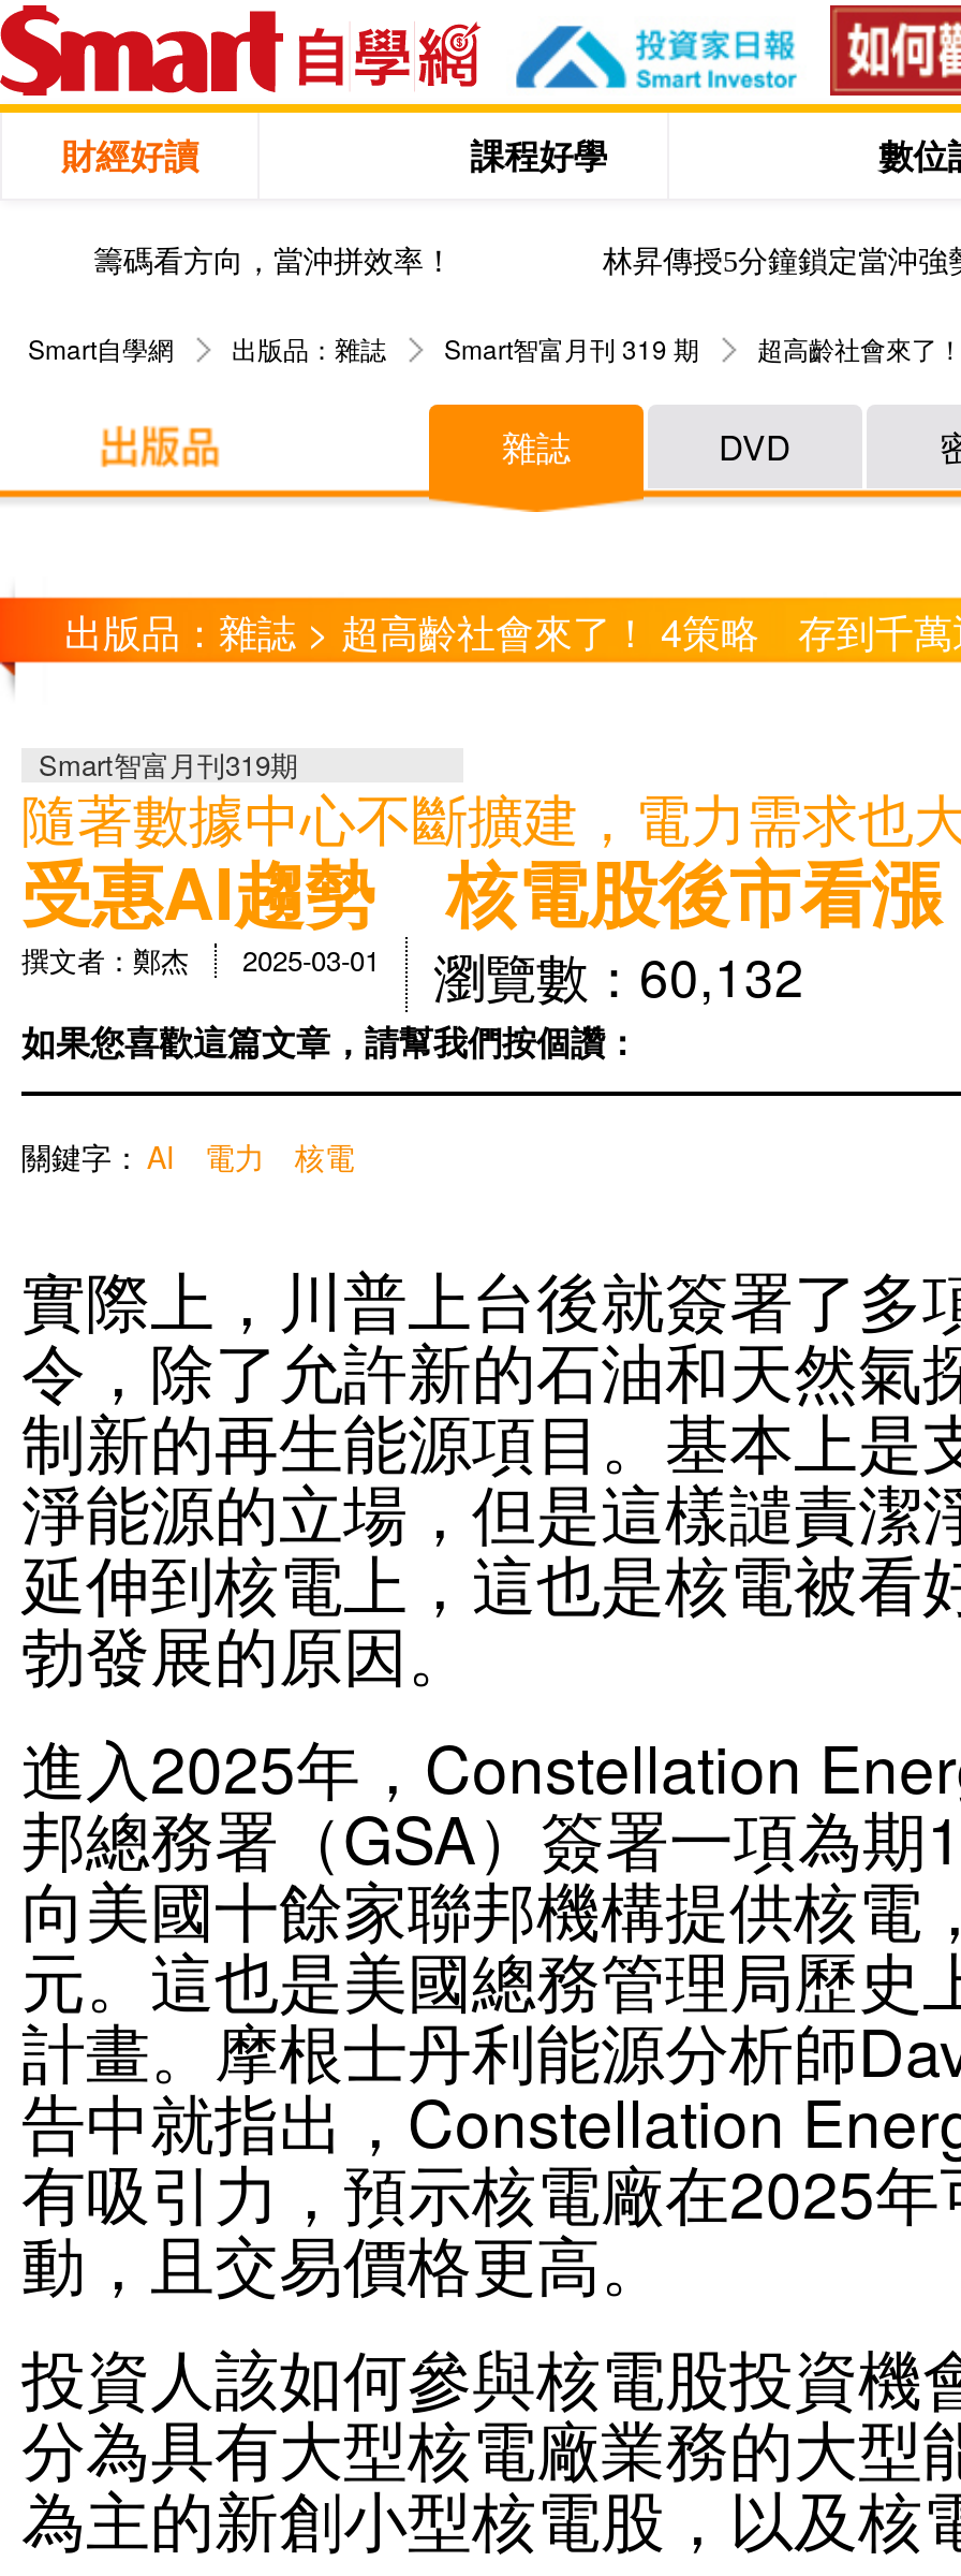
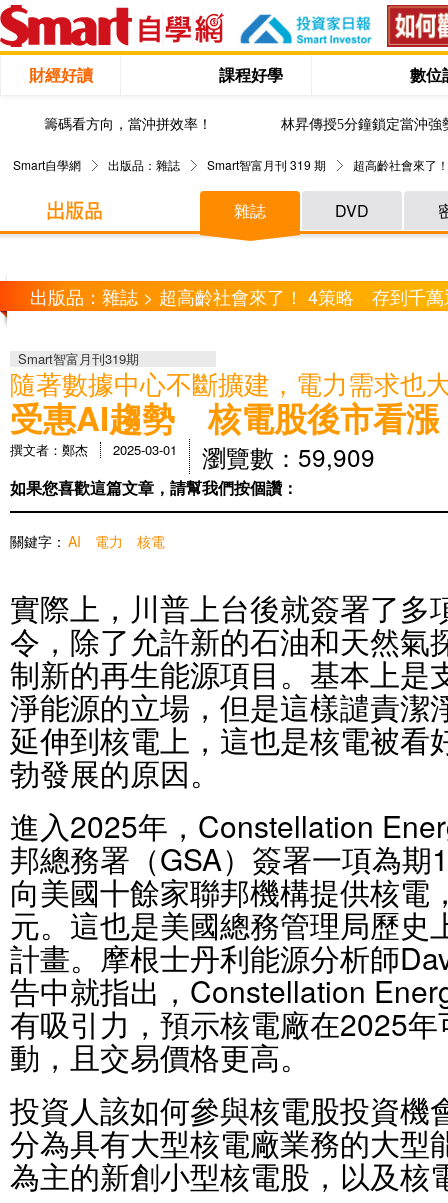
- 撰文者：鄭杰 2025-03-01 瀏覽數：60,132
+ 撰文者：鄭杰 2025-03-01 瀏覽數：59,909
